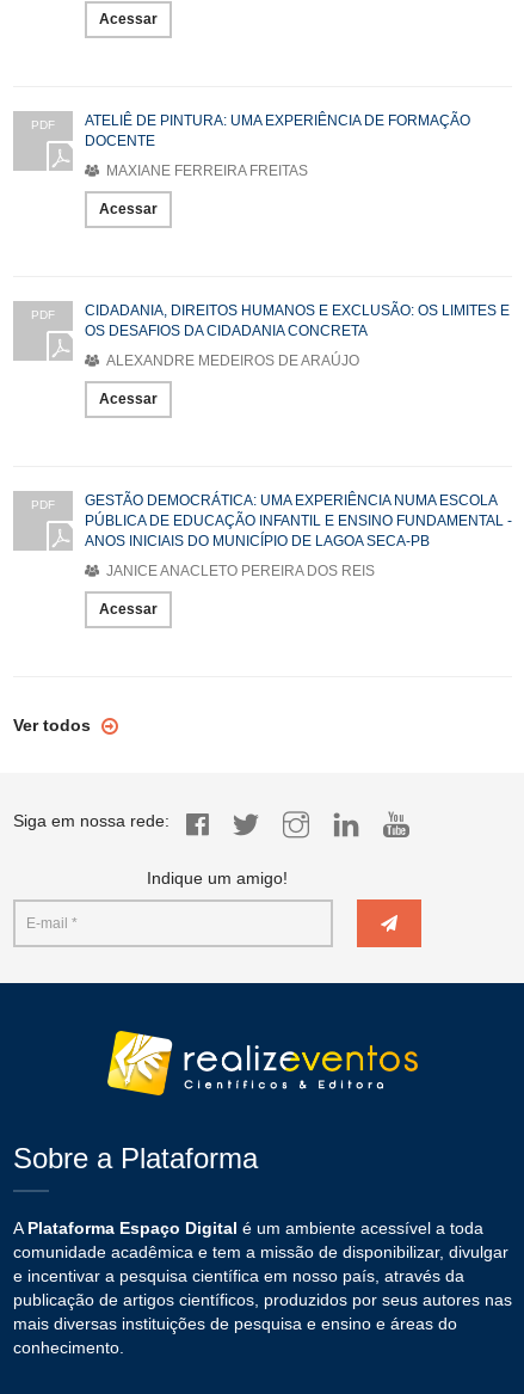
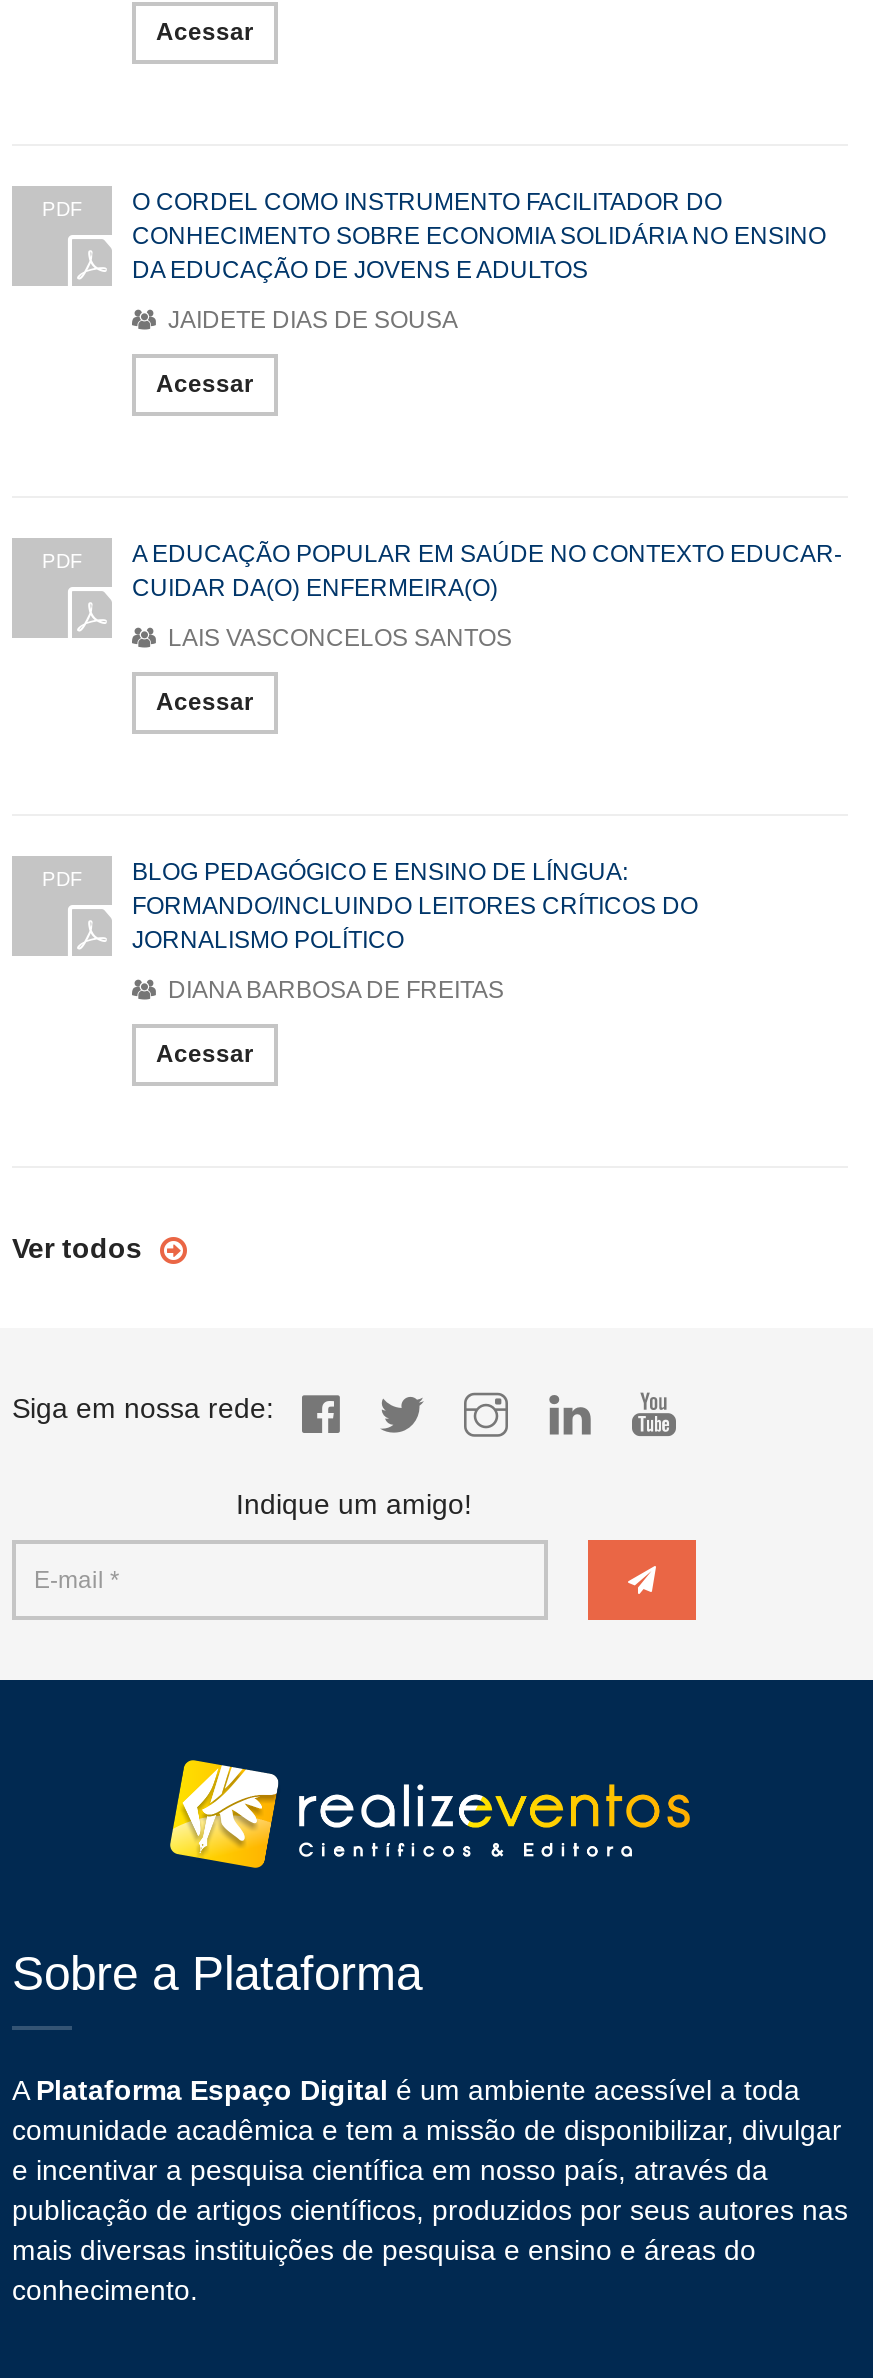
- ATELIÊ DE PINTURA: UMA EXPERIÊNCIA DE FORMAÇÃO
- DOCENTE
+ O CORDEL COMO INSTRUMENTO FACILITADOR DO
+ CONHECIMENTO SOBRE ECONOMIA SOLIDÁRIA NO ENSINO
+ DA EDUCAÇÃO DE JOVENS E ADULTOS

- MAXIANE FERREIRA FREITAS
+ JAIDETE DIAS DE SOUSA

- CIDADANIA, DIREITOS HUMANOS E EXCLUSÃO: OS LIMITES E
- OS DESAFIOS DA CIDADANIA CONCRETA
+ A EDUCAÇÃO POPULAR EM SAÚDE NO CONTEXTO EDUCAR-
+ CUIDAR DA(O) ENFERMEIRA(O)

- ALEXANDRE MEDEIROS DE ARAÚJO
+ LAIS VASCONCELOS SANTOS

- GESTÃO DEMOCRÁTICA: UMA EXPERIÊNCIA NUMA ESCOLA
- PÚBLICA DE EDUCAÇÃO INFANTIL E ENSINO FUNDAMENTAL -
- ANOS INICIAIS DO MUNICÍPIO DE LAGOA SECA-PB
+ BLOG PEDAGÓGICO E ENSINO DE LÍNGUA:
+ FORMANDO/INCLUINDO LEITORES CRÍTICOS DO
+ JORNALISMO POLÍTICO

- JANICE ANACLETO PEREIRA DOS REIS
+ DIANA BARBOSA DE FREITAS
